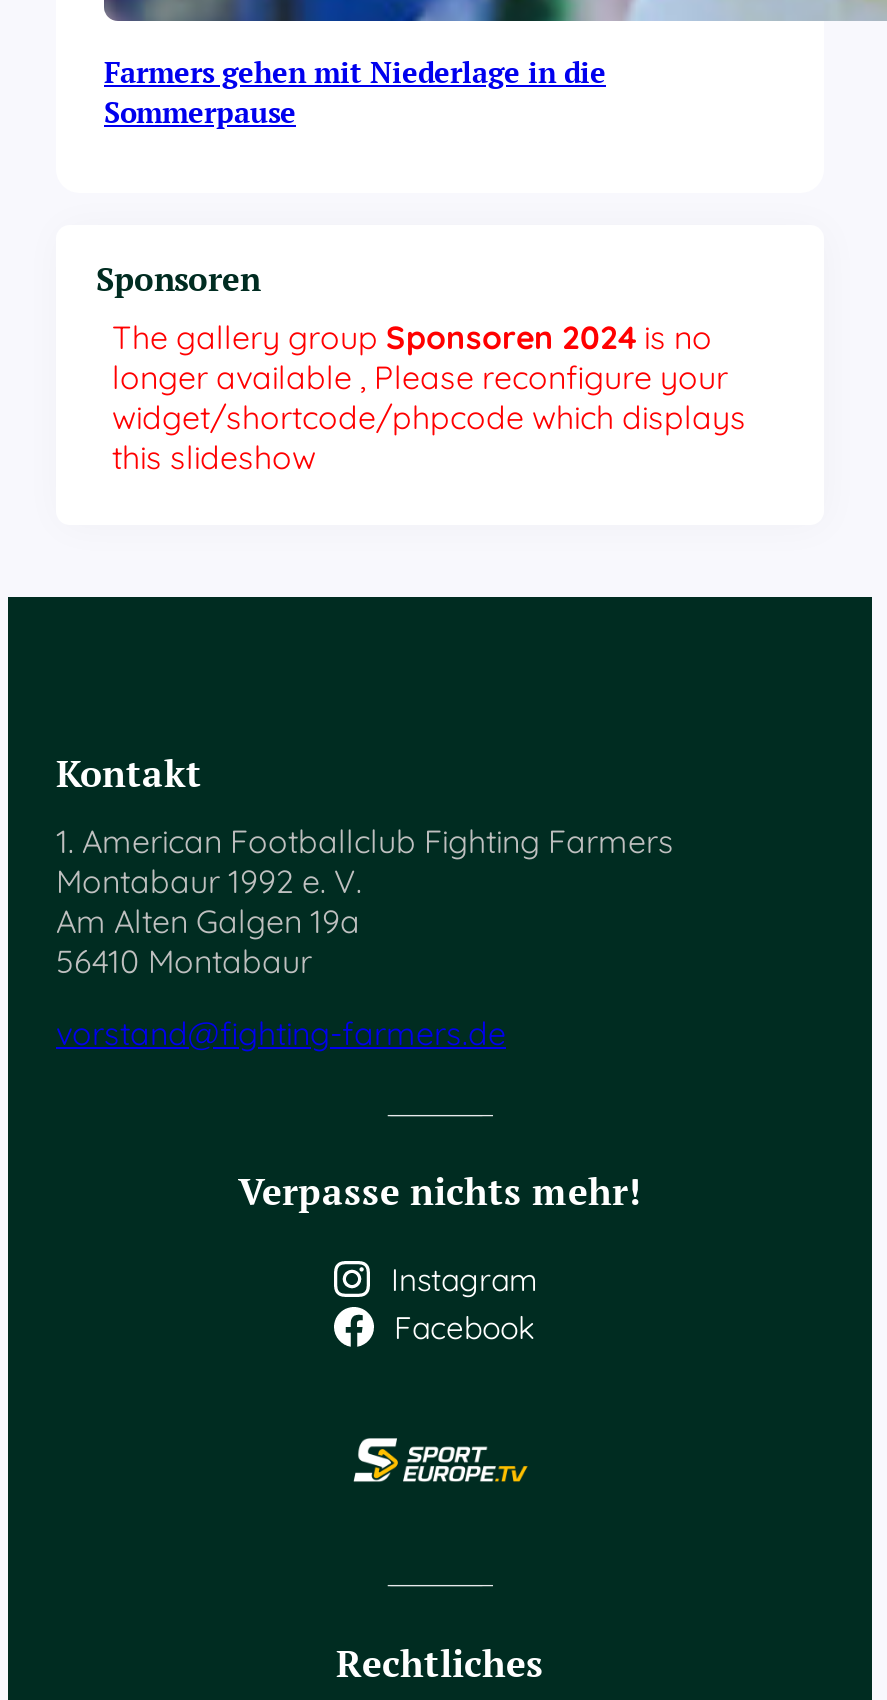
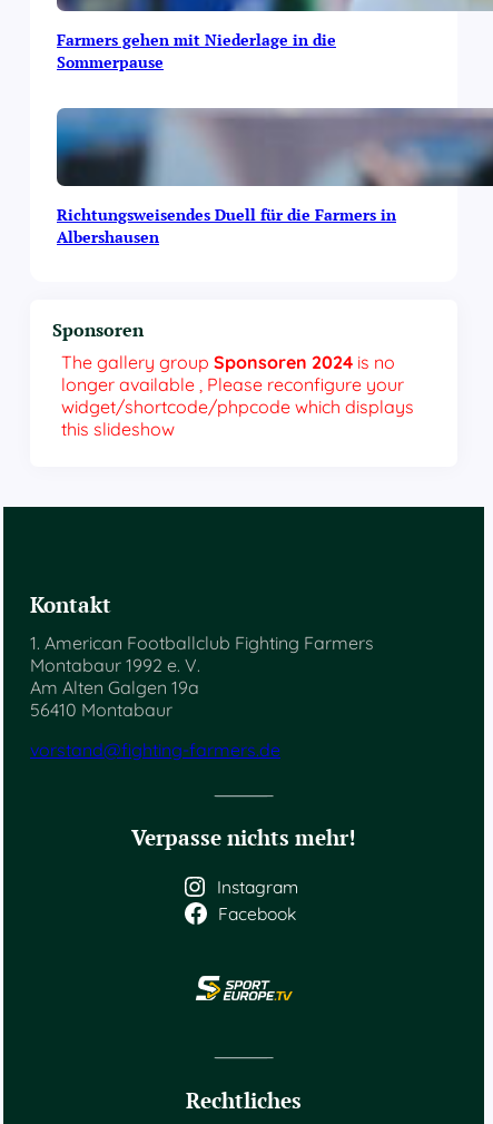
+ [image]
+ Richtungsweisendes Duell für die Farmers in
+ Albershausen
